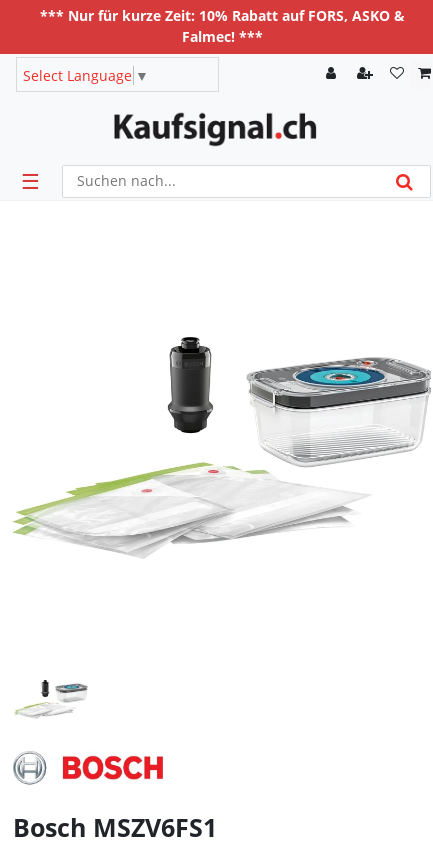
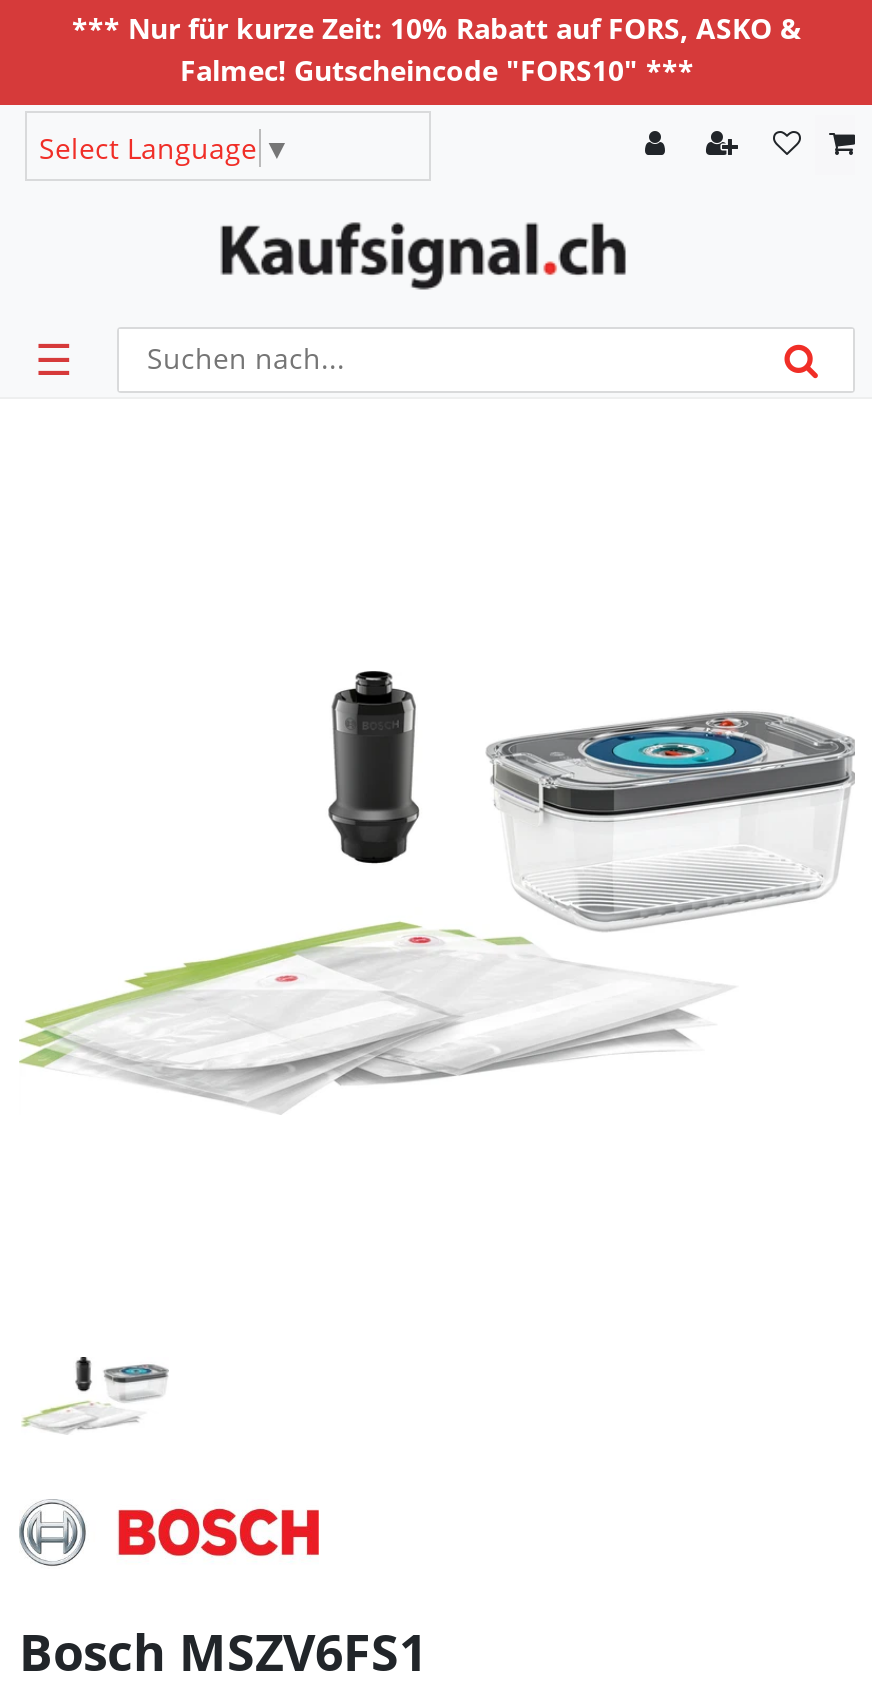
- Falmec! ***
+ Falmec! Gutscheincode "FORS10" ***
